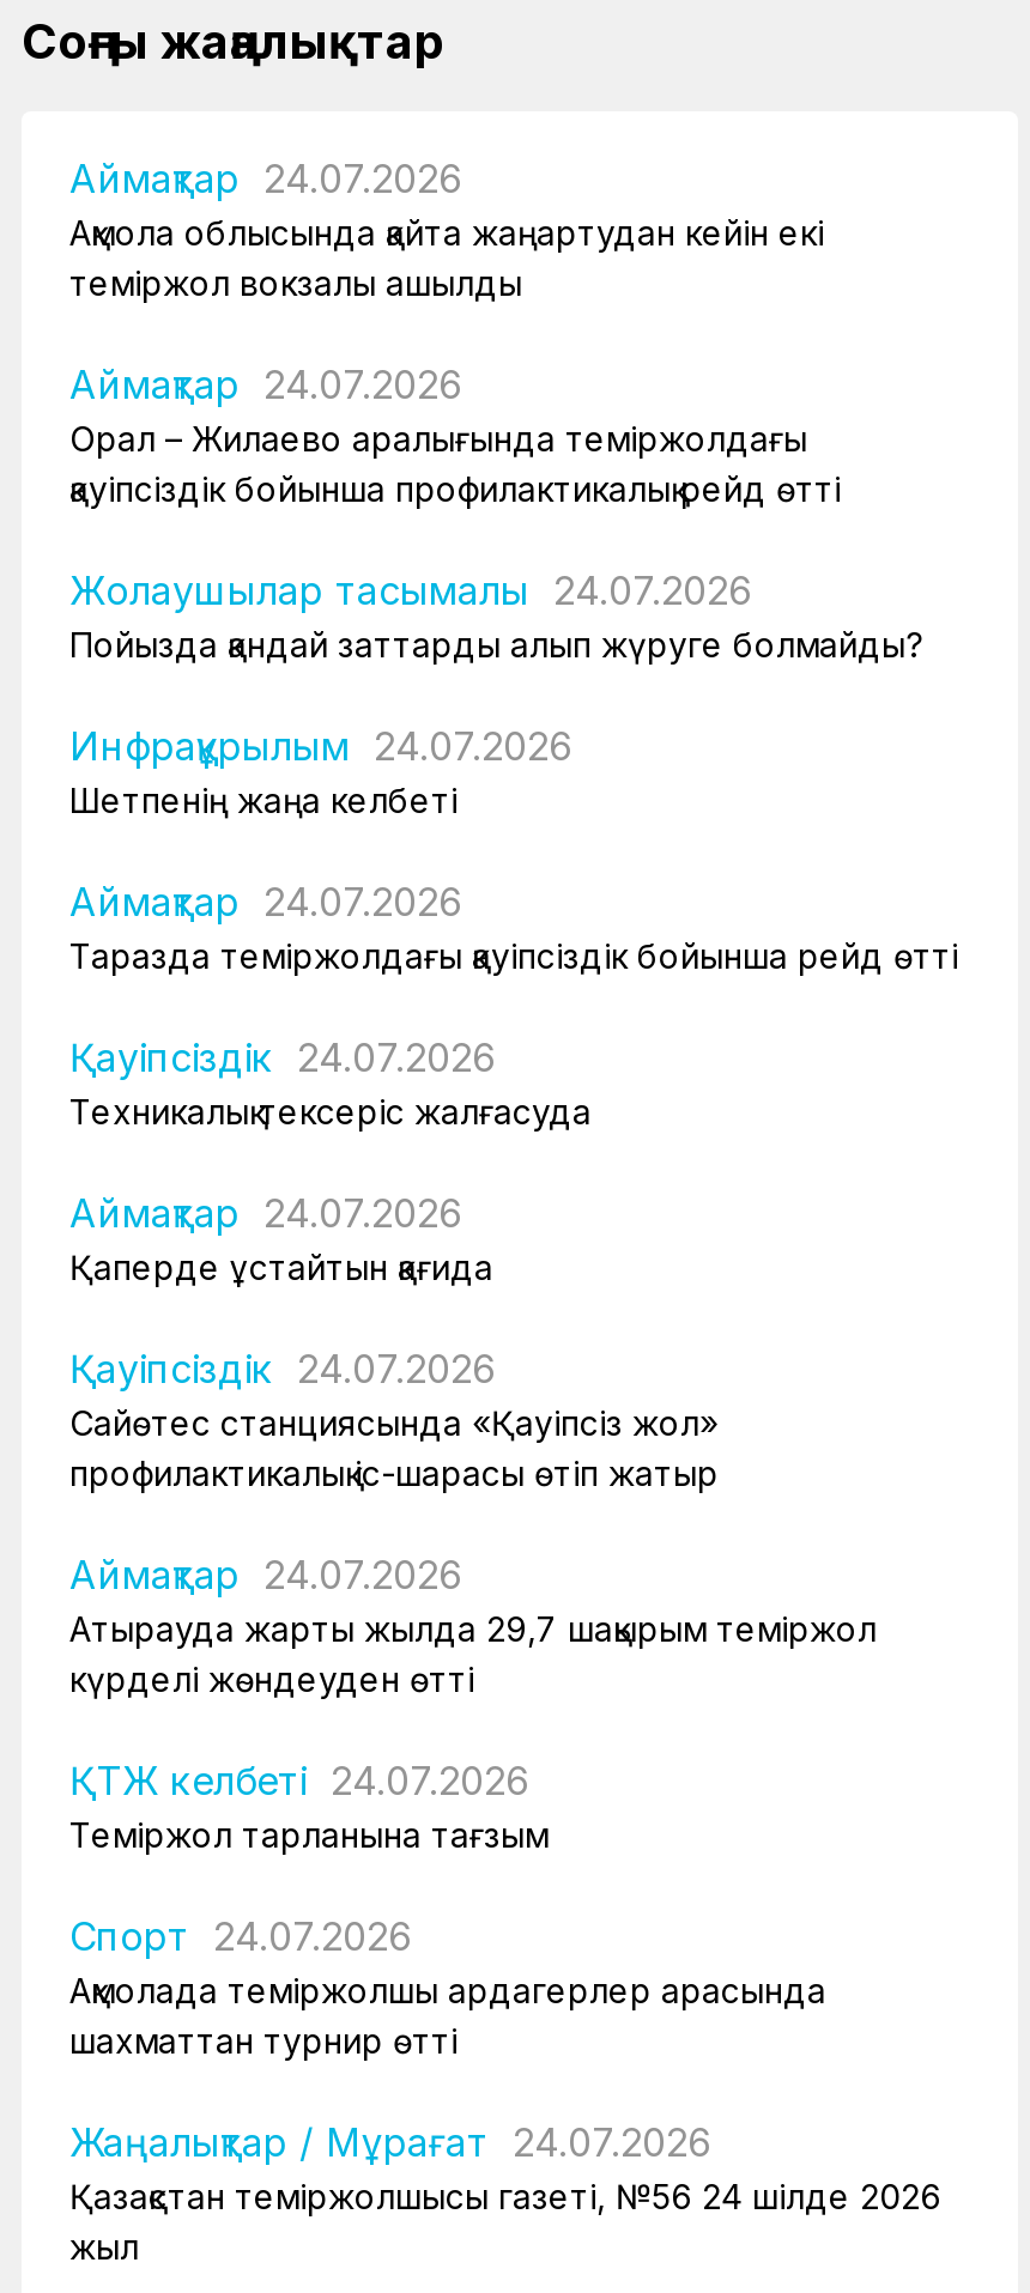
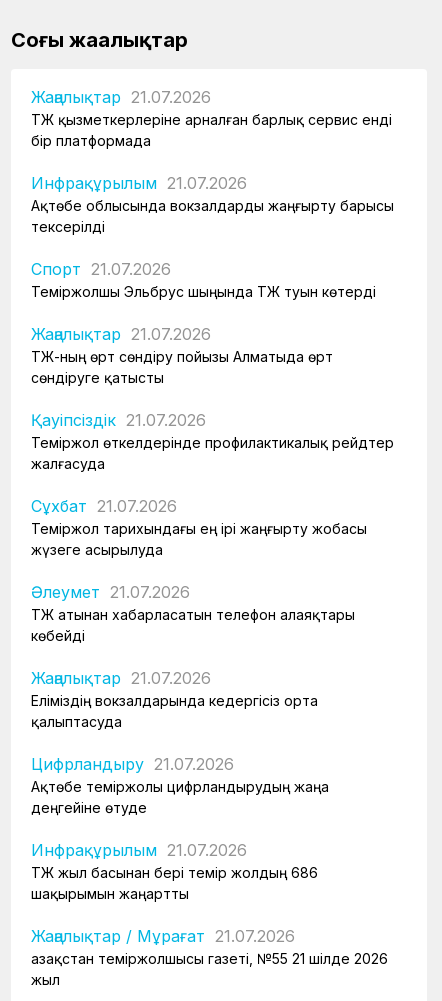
- Аймақтар 24.07.2026
- Ақмола облысында қайта жаңартудан кейін екі
- теміржол вокзалы ашылды
- Аймақтар 24.07.2026
- Орал – Жилаево аралығында теміржолдағы
- қауіпсіздік бойынша профилактикалық рейд өтті
- Жолаушылар тасымалы 24.07.2026
- Пойызда қандай заттарды алып жүруге болмайды?
- Инфрақұрылым 24.07.2026
- Шетпенің жаңа келбеті
- Аймақтар 24.07.2026
- Таразда теміржолдағы қауіпсіздік бойынша рейд өтті
- Қауіпсіздік 24.07.2026
- Техникалық тексеріс жалғасуда
- Аймақтар 24.07.2026
- Қаперде ұстайтын қағида
- Қауіпсіздік 24.07.2026
- Сайөтес станциясында «Қауіпсіз жол»
- профилактикалық іс-шарасы өтіп жатыр
- Аймақтар 24.07.2026
- Атырауда жарты жылда 29,7 шақырым теміржол
- күрделі жөндеуден өтті
- ҚТЖ келбеті 24.07.2026
- Теміржол тарланына тағзым
- Спорт 24.07.2026
- Ақмолада теміржолшы ардагерлер арасында
- шахматтан турнир өтті
- Жаңалықтар / Мұрағат 24.07.2026
- Қазақстан теміржолшысы газеті, №56 24 шілде 2026
+ Жаңалықтар 21.07.2026
+ ҚТЖ қызметкерлеріне арналған барлық сервис енді
+ бір платформада
+ Инфрақұрылым 21.07.2026
+ Ақтөбе облысында вокзалдарды жаңғырту барысы
+ тексерілді
+ Спорт 21.07.2026
+ Теміржолшы Эльбрус шыңында ҚТЖ туын көтерді
+ Жаңалықтар 21.07.2026
+ ҚТЖ-ның өрт сөндіру пойызы Алматыда өрт
+ сөндіруге қатысты
+ Қауіпсіздік 21.07.2026
+ Теміржол өткелдерінде профилактикалық рейдтер
+ жалғасуда
+ Сұхбат 21.07.2026
+ Теміржол тарихындағы ең ірі жаңғырту жобасы
+ жүзеге асырылуда
+ Әлеумет 21.07.2026
+ ҚТЖ атынан хабарласатын телефон алаяқтары
+ көбейді
+ Жаңалықтар 21.07.2026
+ Еліміздің вокзалдарында кедергісіз орта
+ қалыптасуда
+ Цифрландыру 21.07.2026
+ Ақтөбе теміржолы цифрландырудың жаңа
+ деңгейіне өтуде
+ Инфрақұрылым 21.07.2026
+ ҚТЖ жыл басынан бері темір жолдың 686
+ шақырымын жаңартты
+ Жаңалықтар / Мұрағат 21.07.2026
+ Қазақстан теміржолшысы газеті, №55 21 шілде 2026
